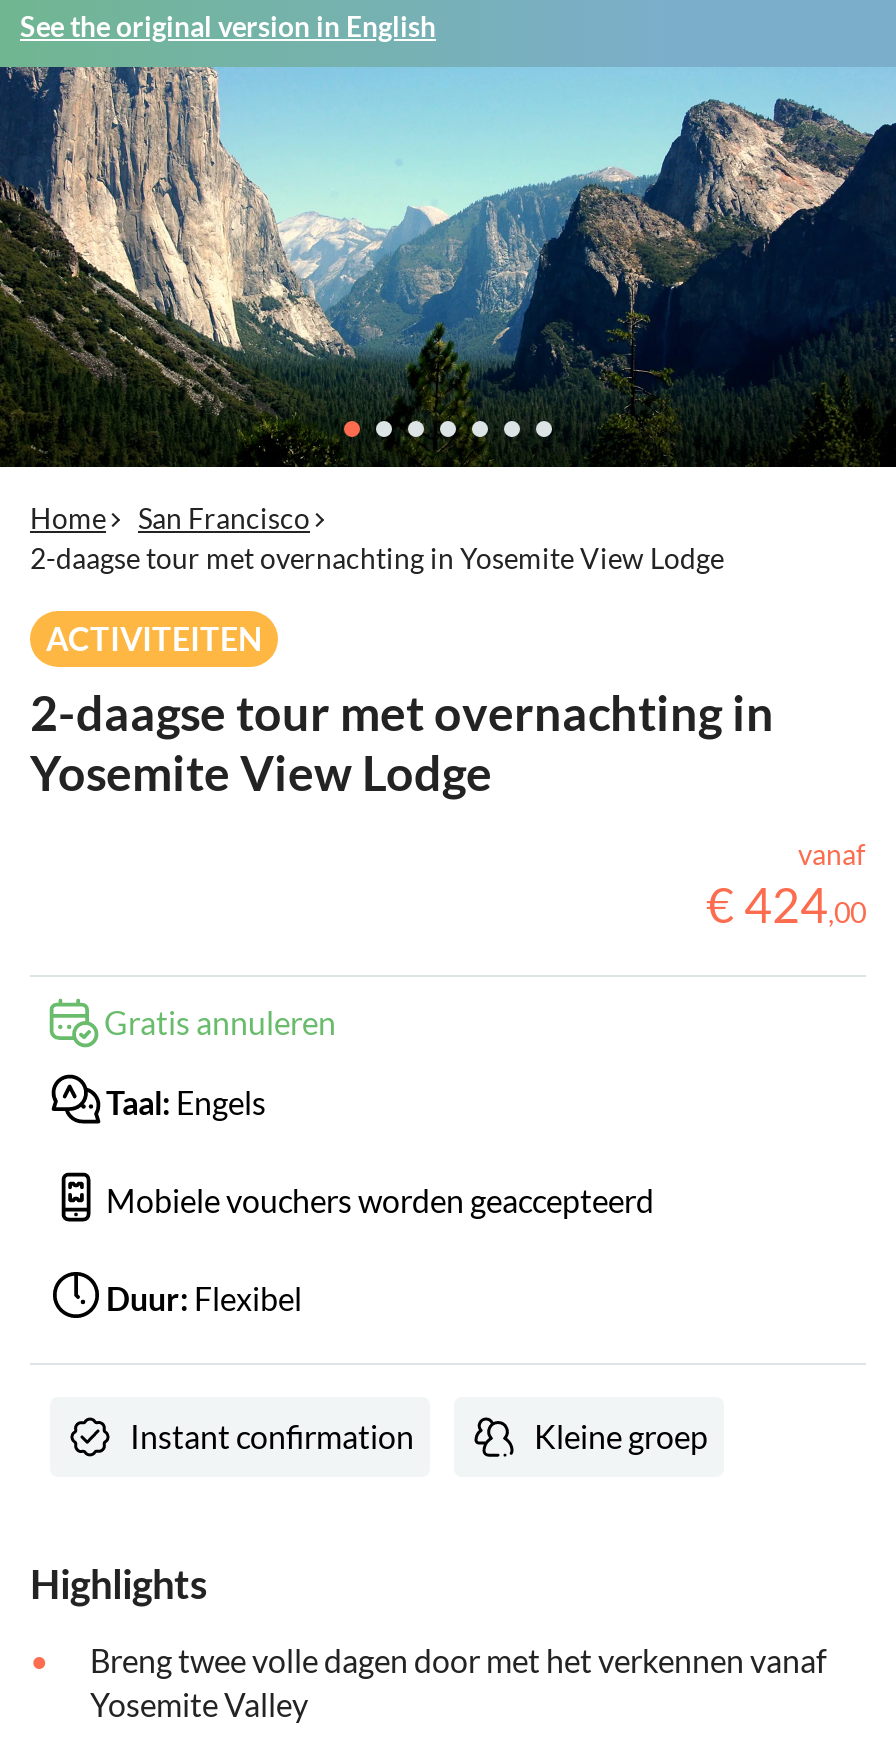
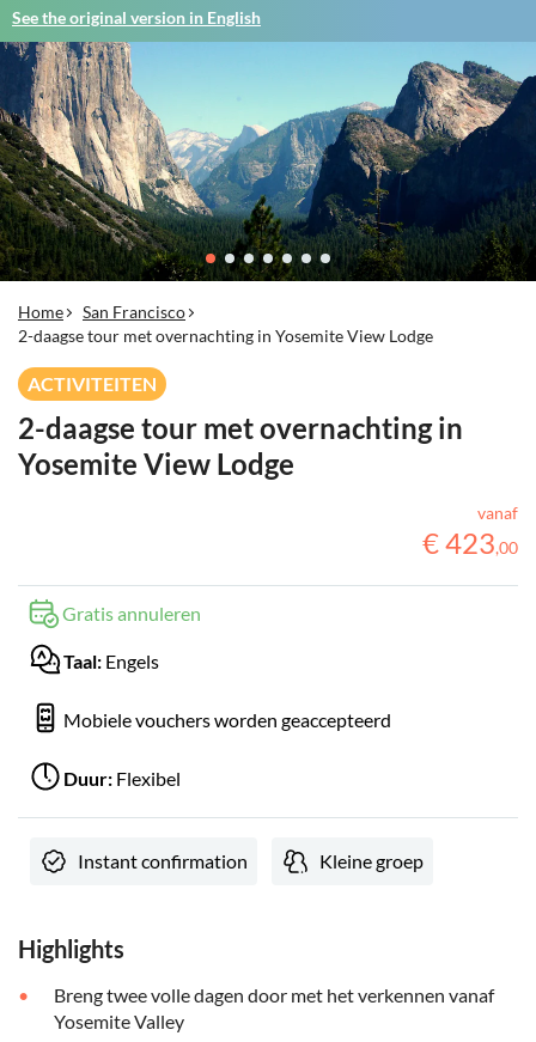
- € 424,00
+ € 423,00
